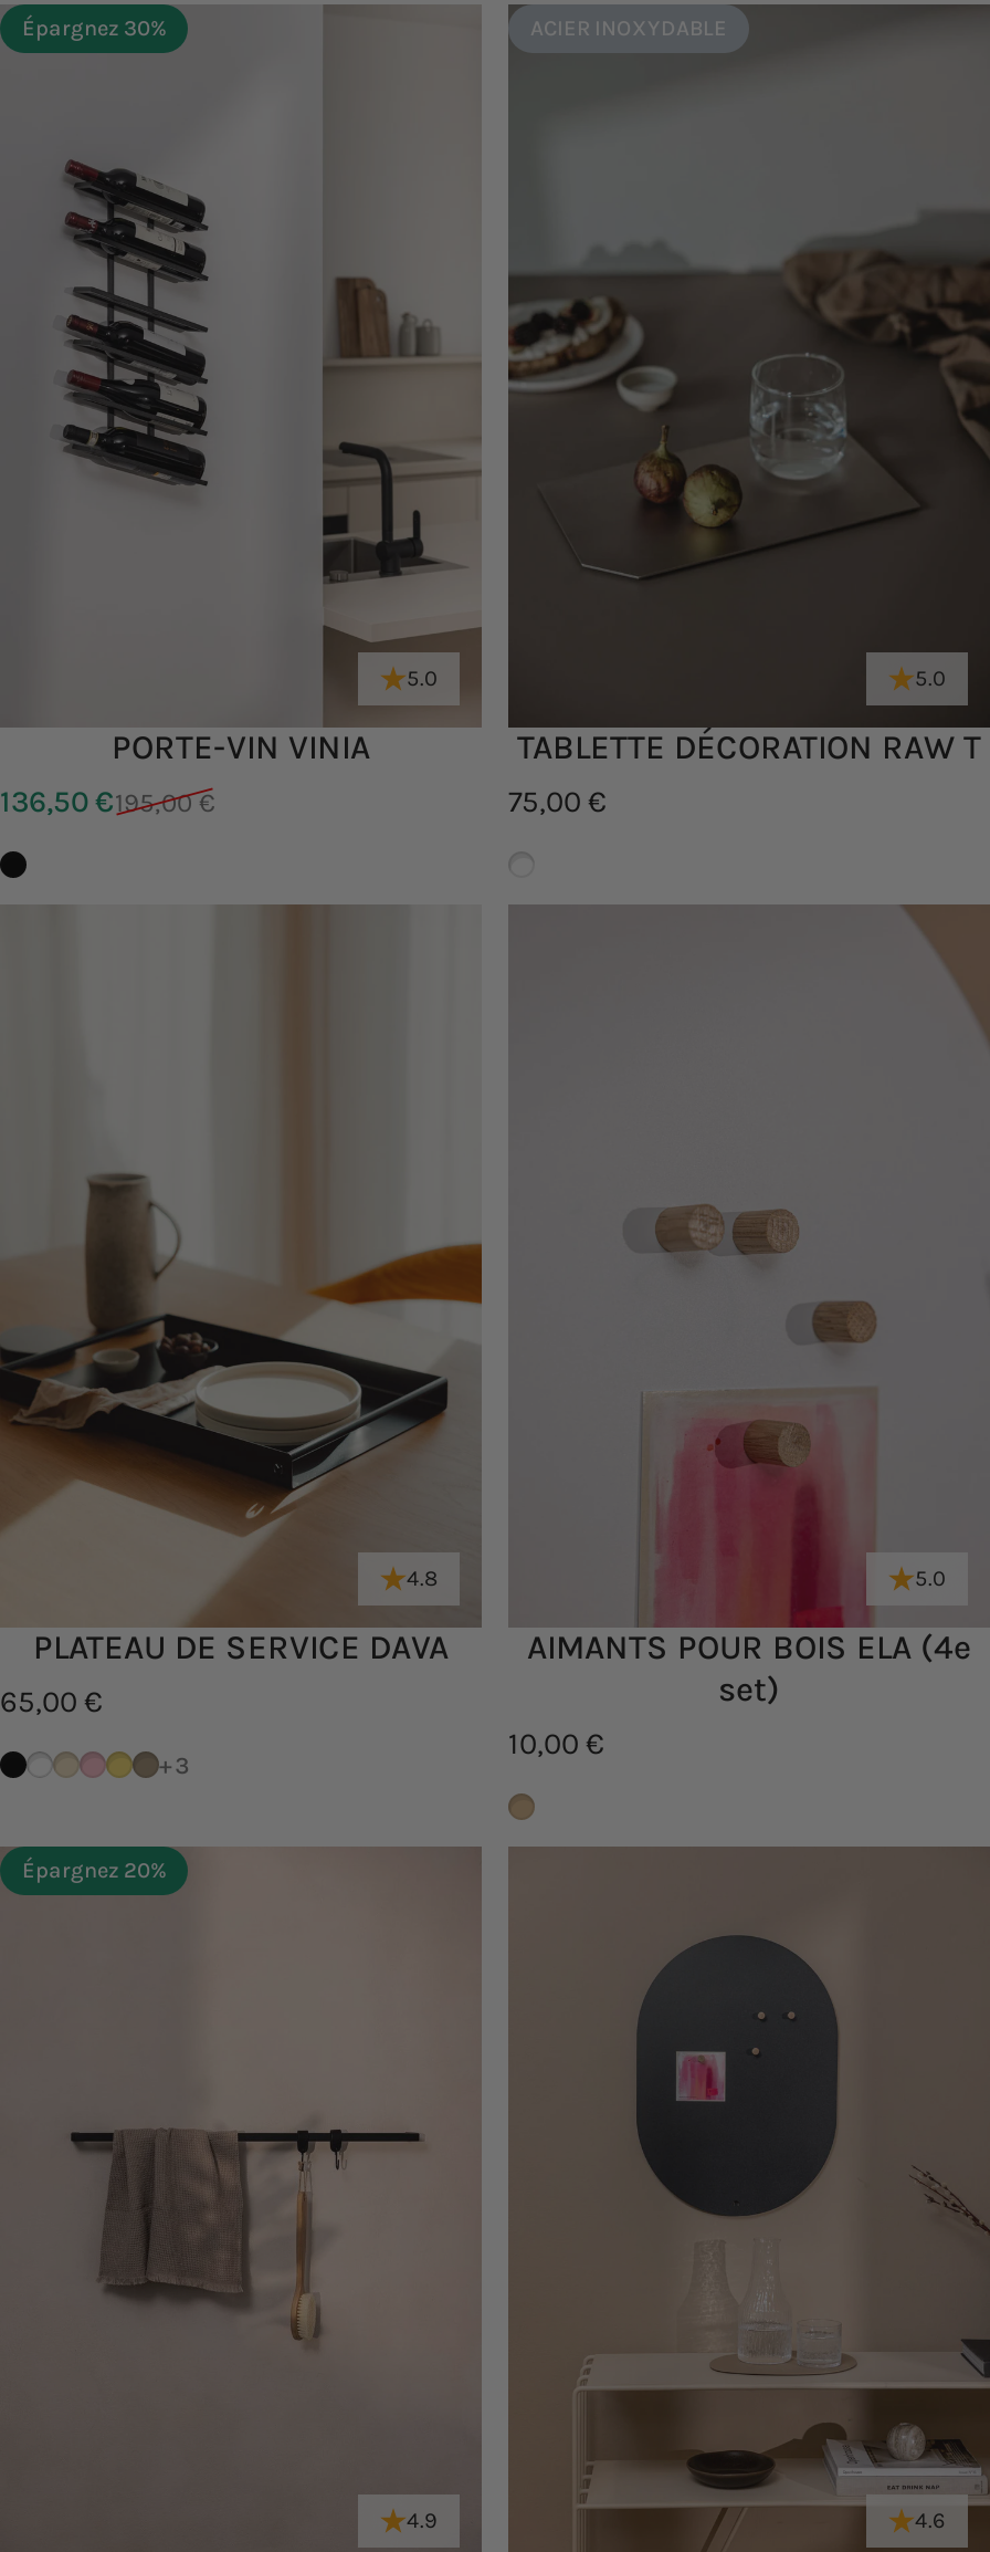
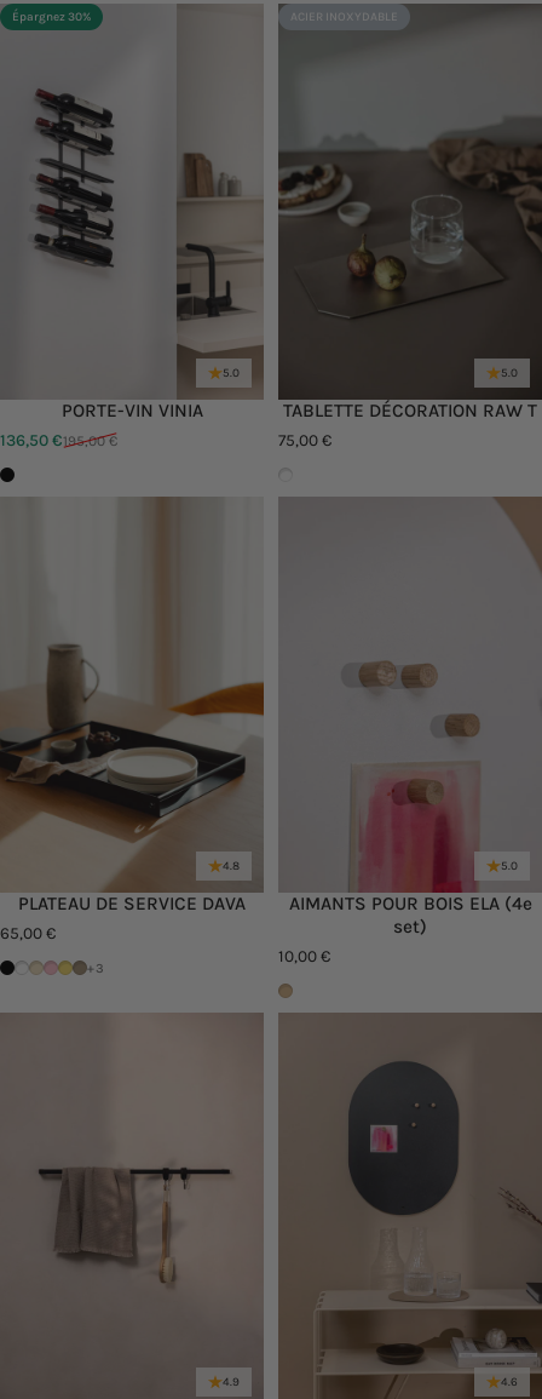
- Épargnez 20%
